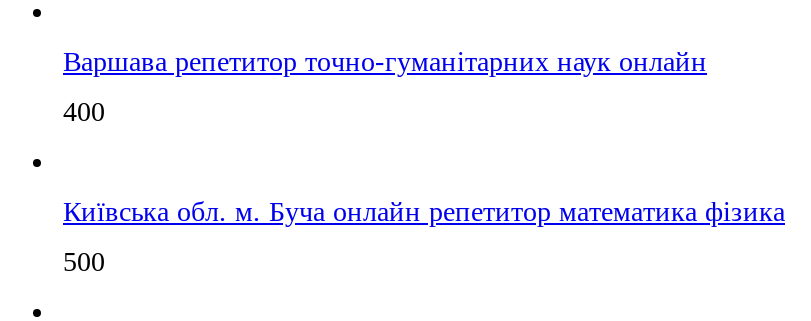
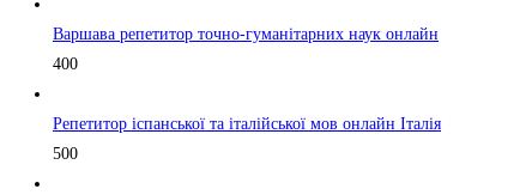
- Київська обл. м. Буча онлайн репетитор математика фізика
+ Репетитор іспанської та італійської мов онлайн Італія
